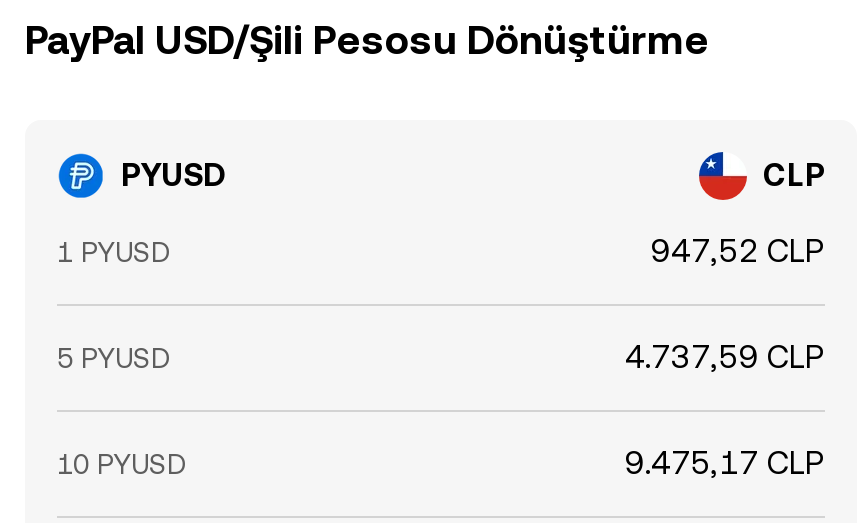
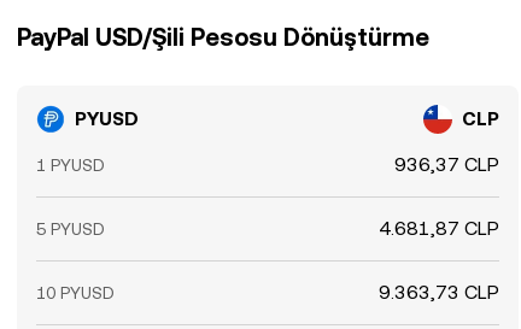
- 947,52 CLP
+ 936,37 CLP

- 4.737,59 CLP
+ 4.681,87 CLP

- 9.475,17 CLP
+ 9.363,73 CLP
